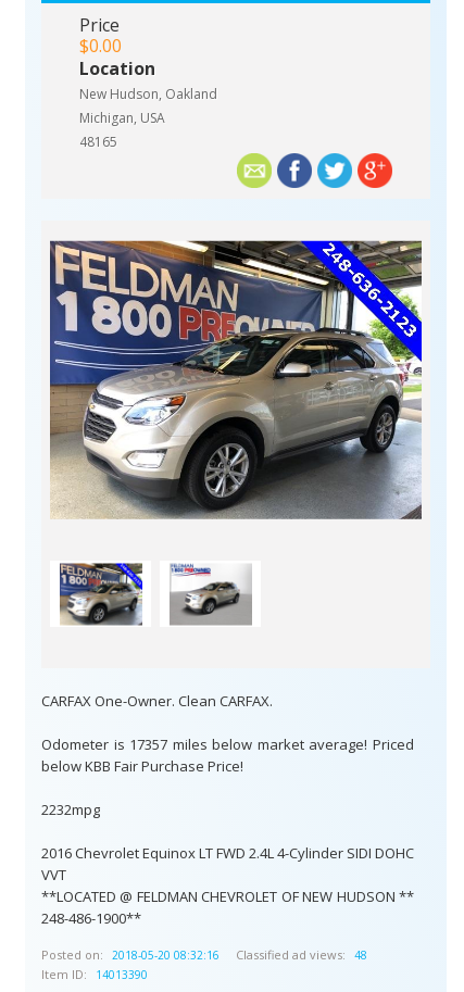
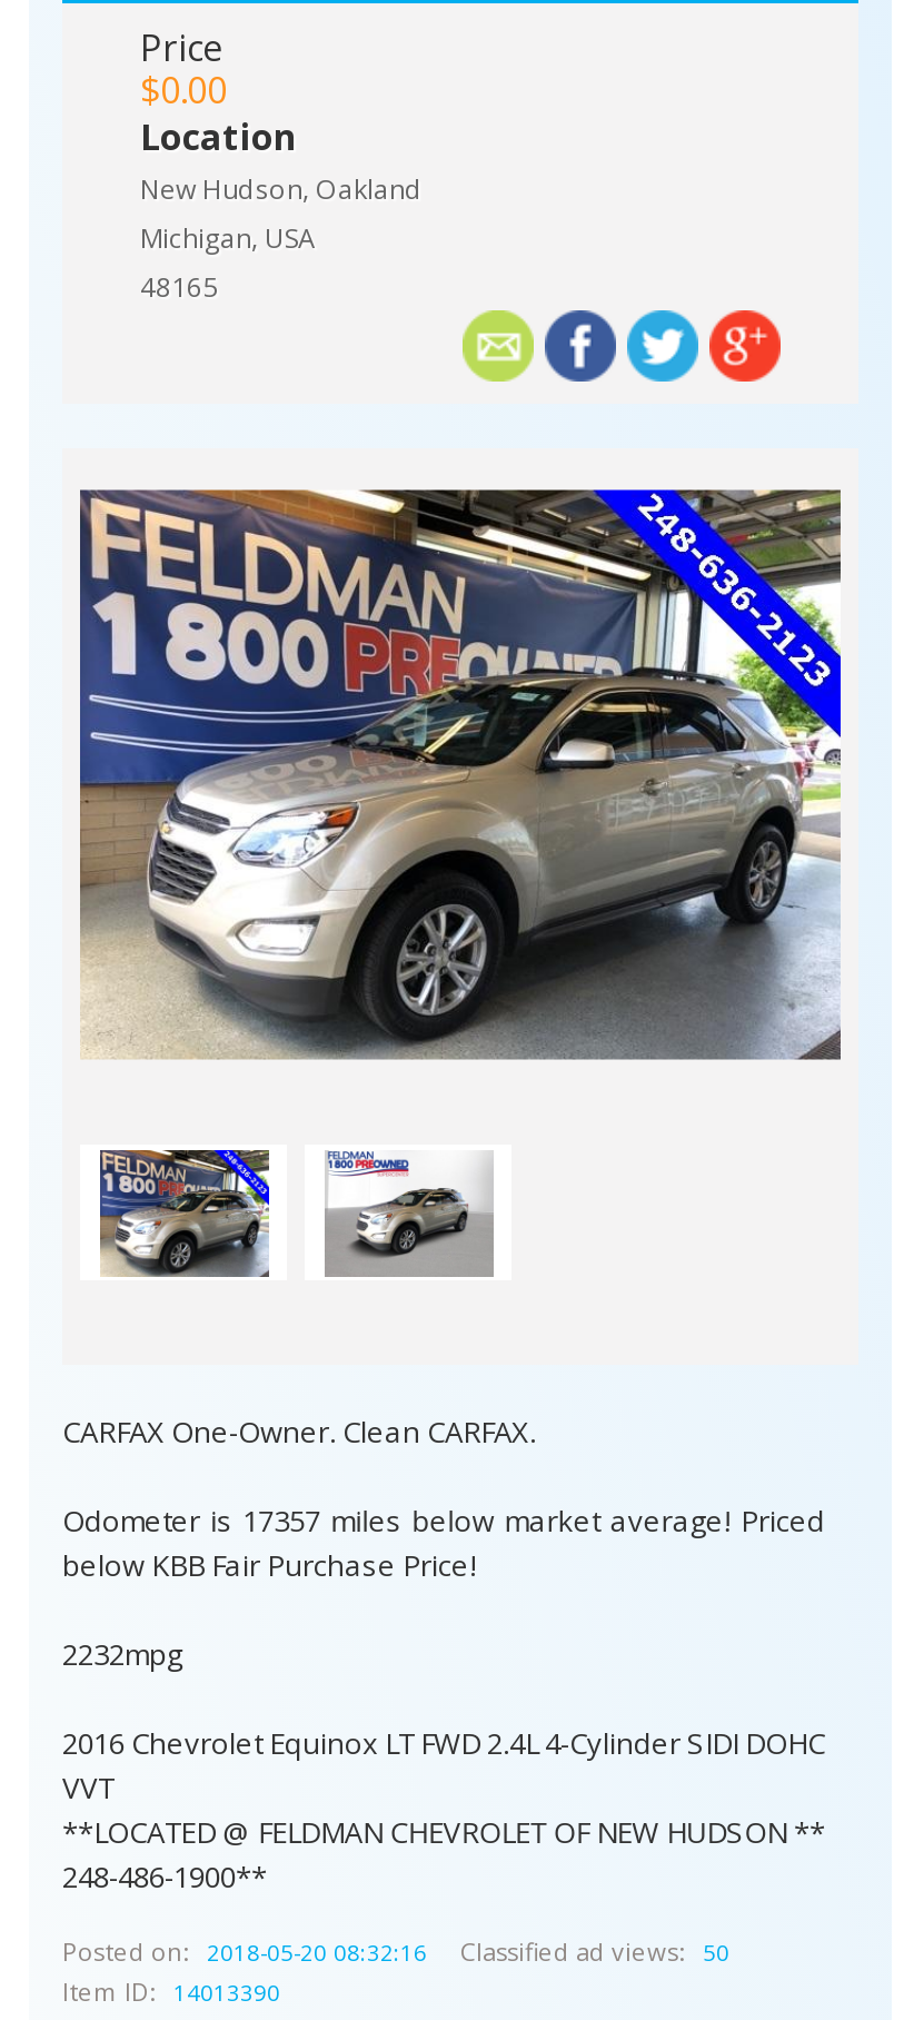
- Classified ad views: 48
+ Classified ad views: 50
